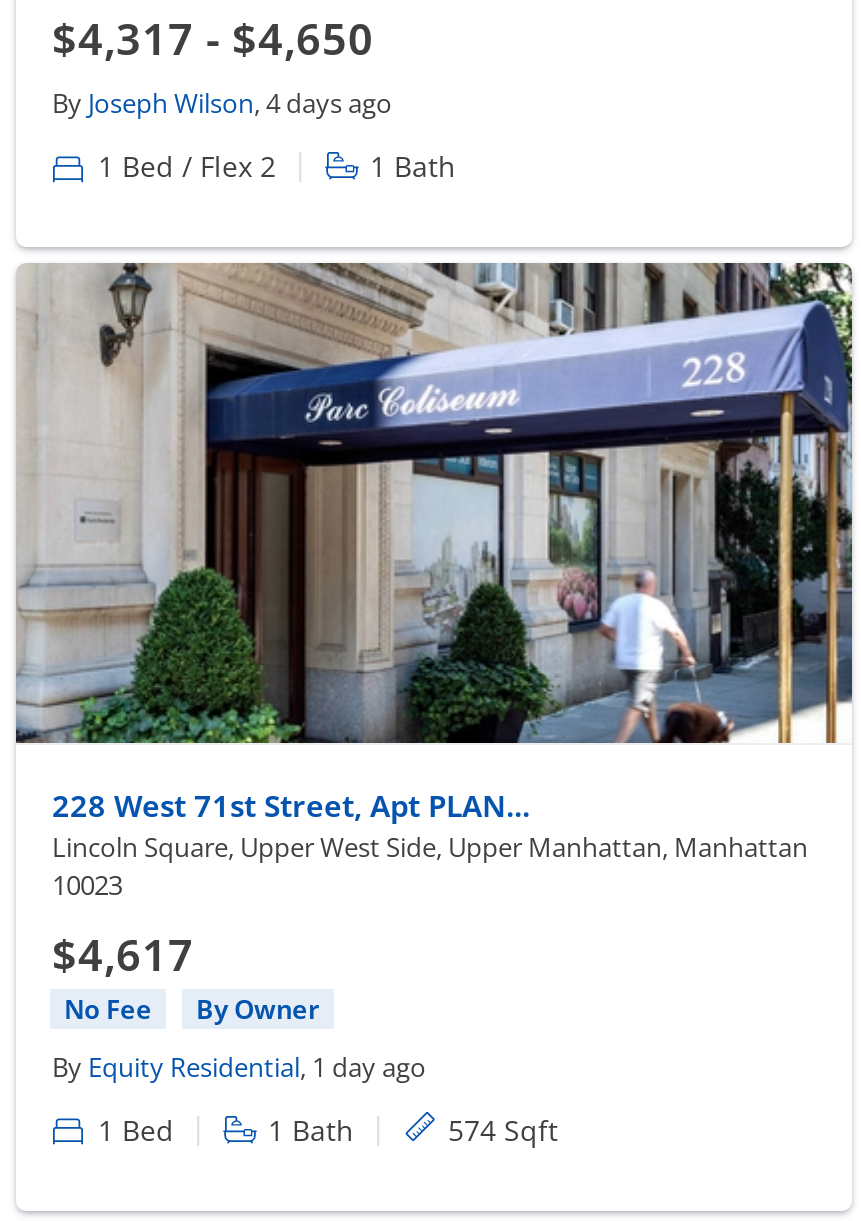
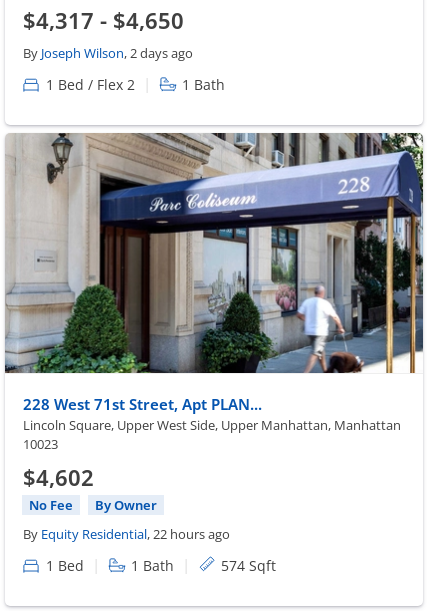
- By Joseph Wilson, 4 days ago
+ By Joseph Wilson, 2 days ago

- $4,617
+ $4,602

- By Equity Residential, 1 day ago
+ By Equity Residential, 22 hours ago
